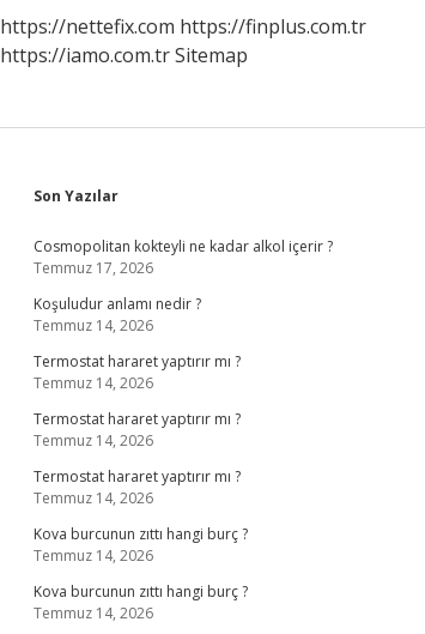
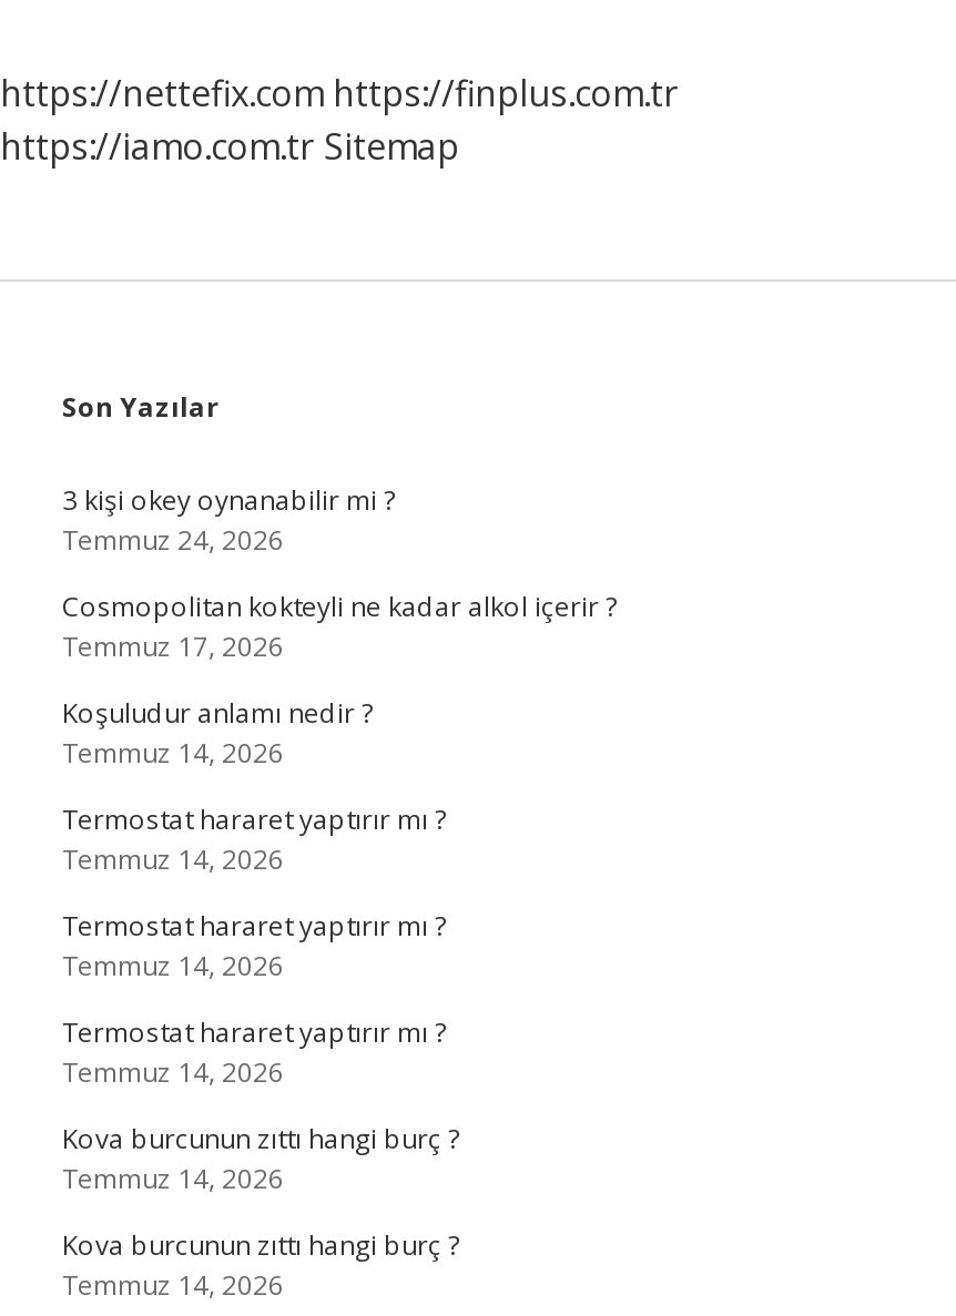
+ 3 kişi okey oynanabilir mi ?
+ Temmuz 24, 2026
